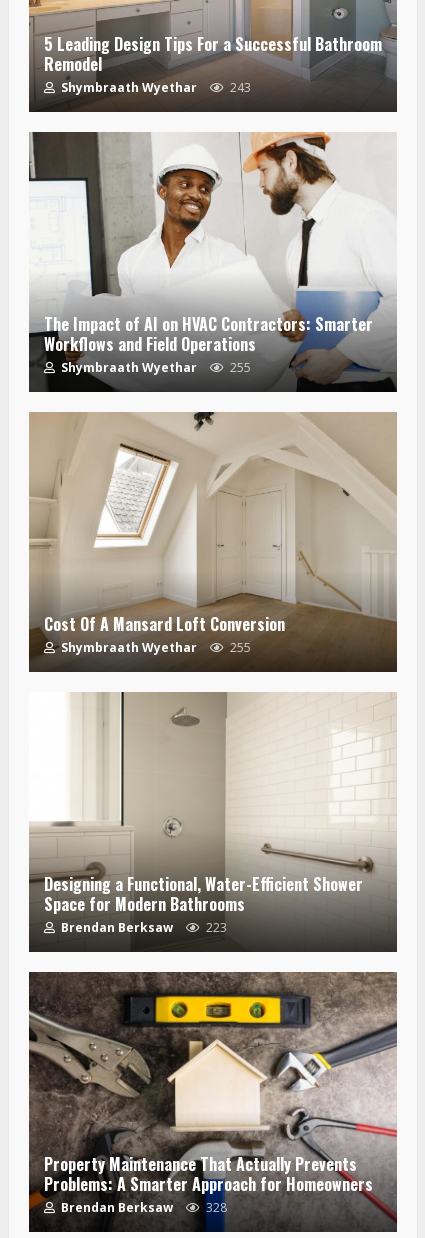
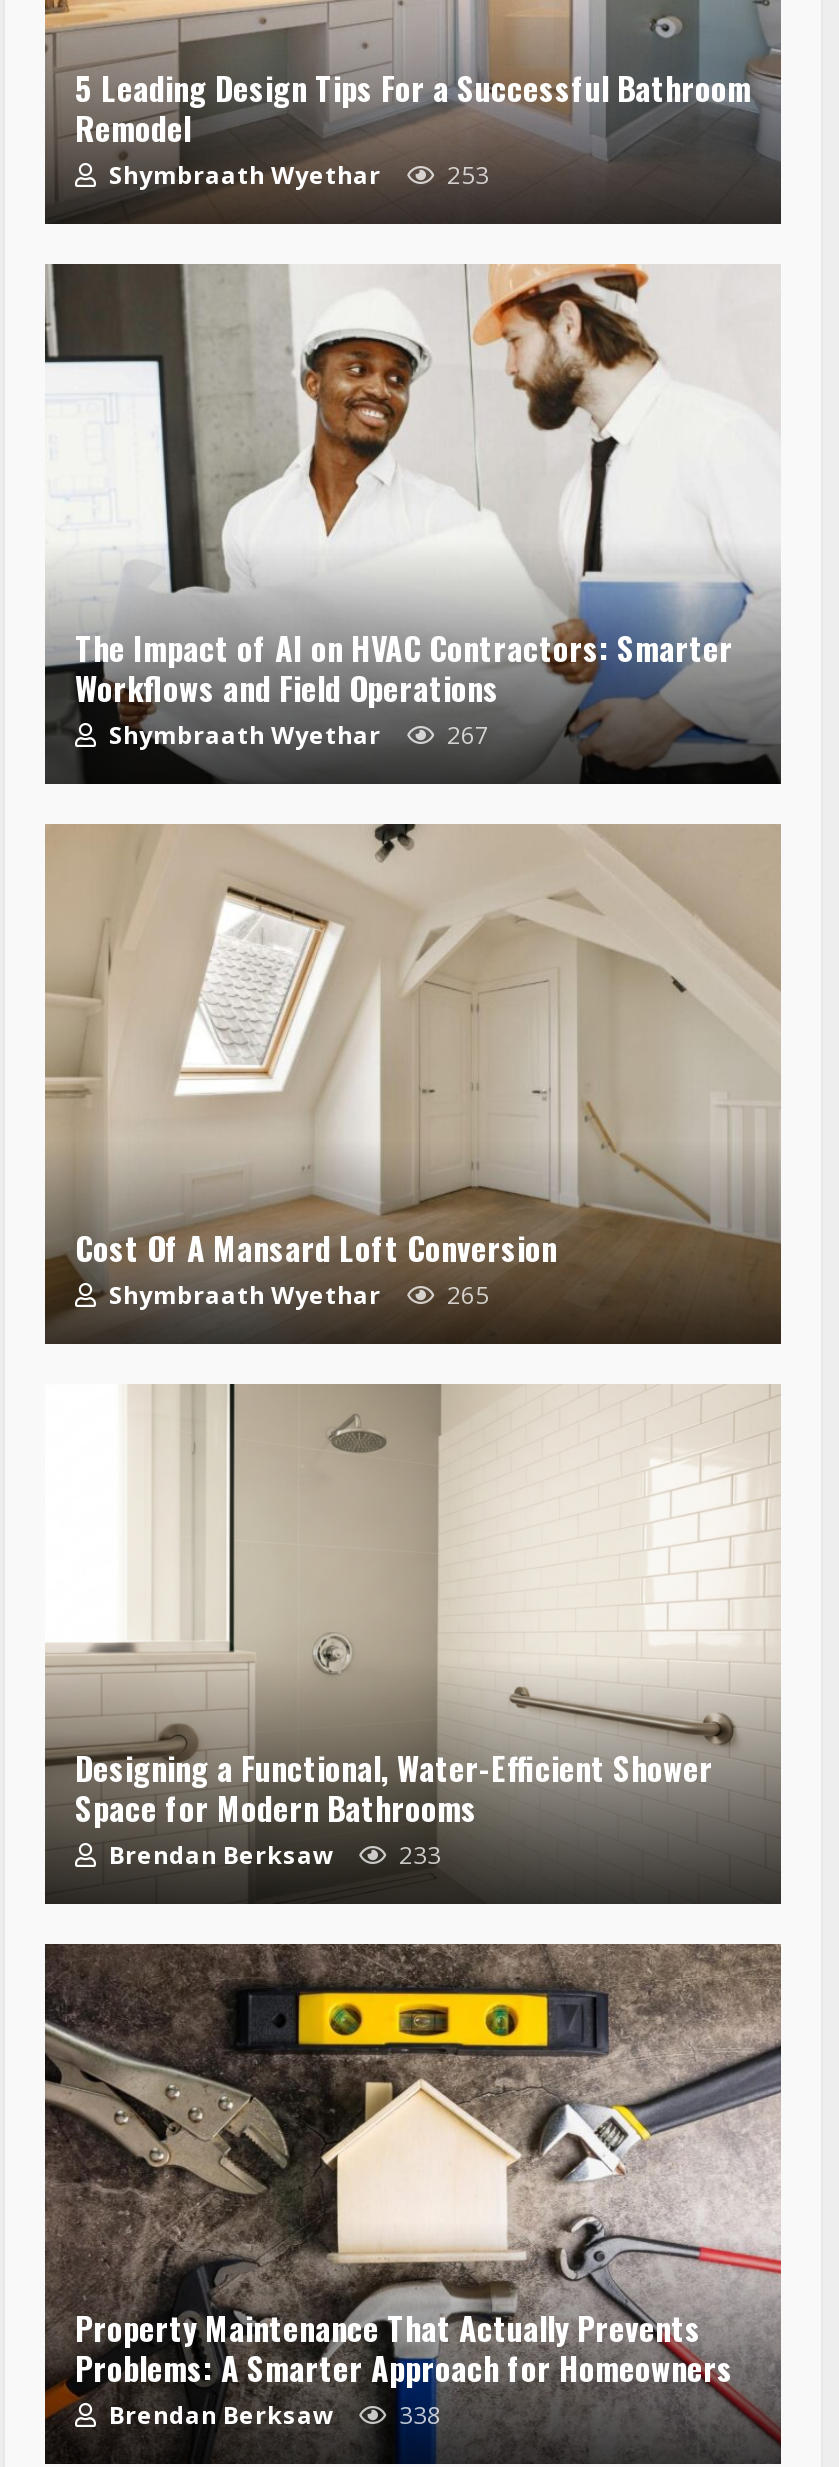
- Shymbraath Wyethar 243
+ Shymbraath Wyethar 253

- Shymbraath Wyethar 255
+ Shymbraath Wyethar 267

- Shymbraath Wyethar 255
+ Shymbraath Wyethar 265

- Brendan Berksaw 223
+ Brendan Berksaw 233

- Brendan Berksaw 328
+ Brendan Berksaw 338
